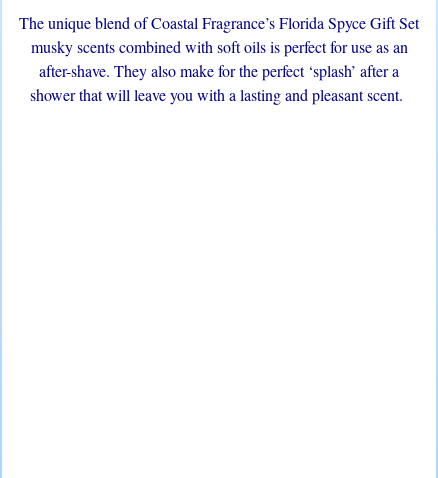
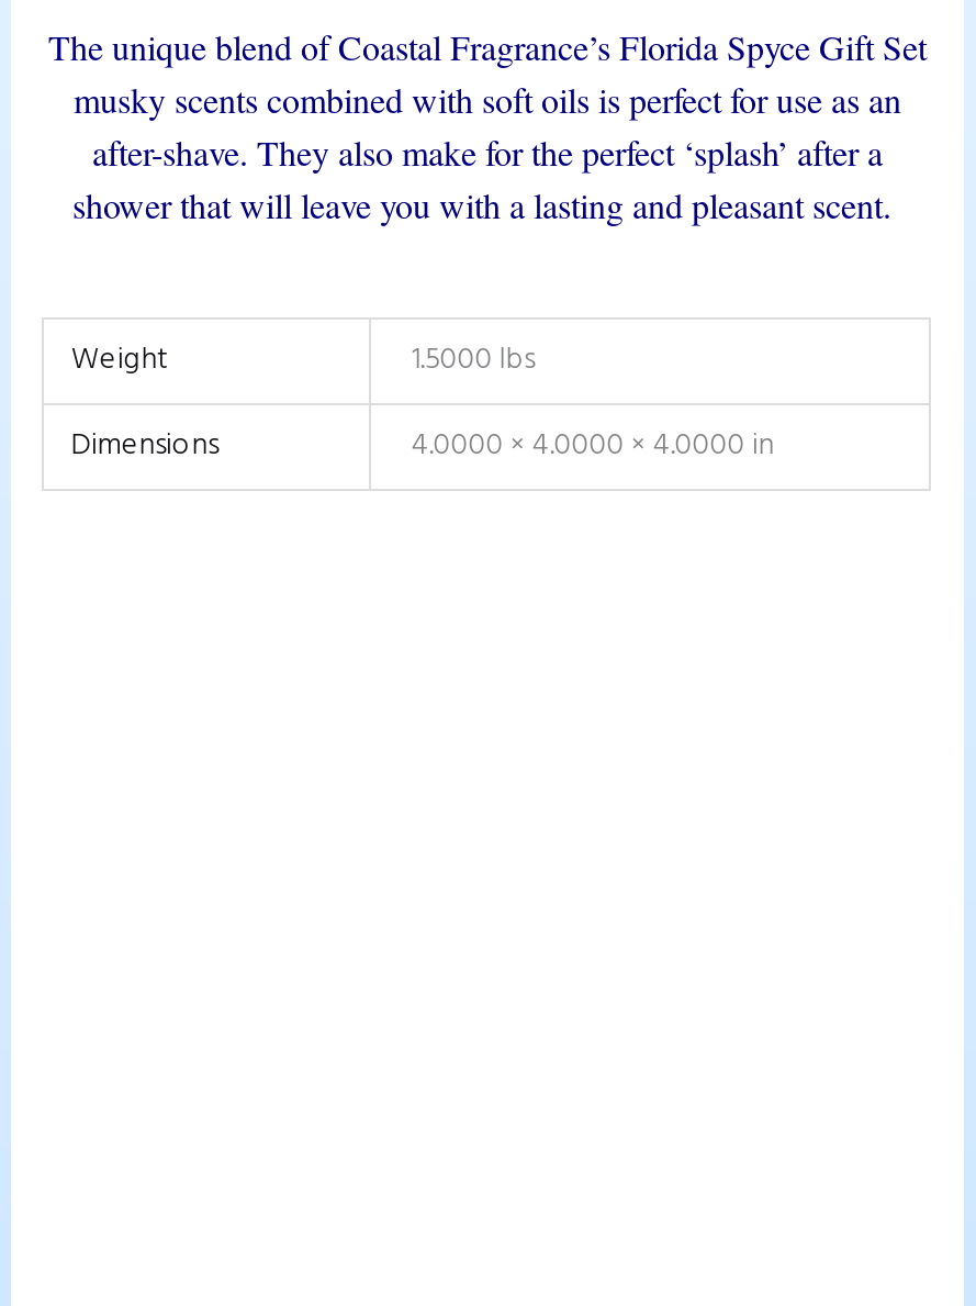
+ Weight
+ 1.5000 lbs
+ Dimensions
+ 4.0000 × 4.0000 × 4.0000 in
